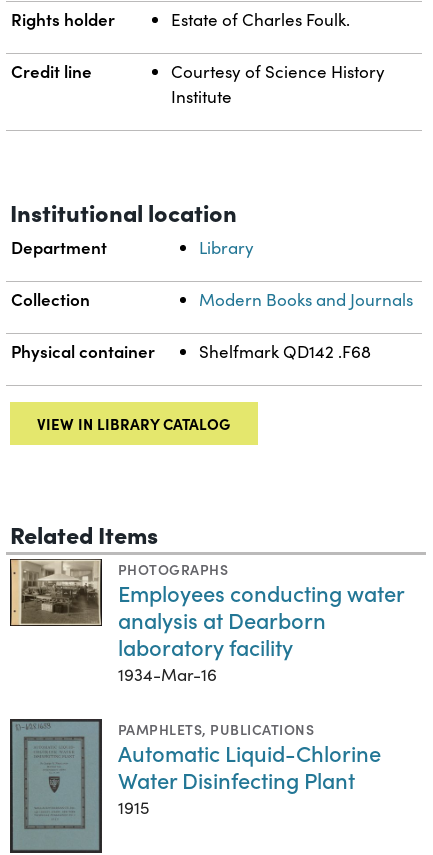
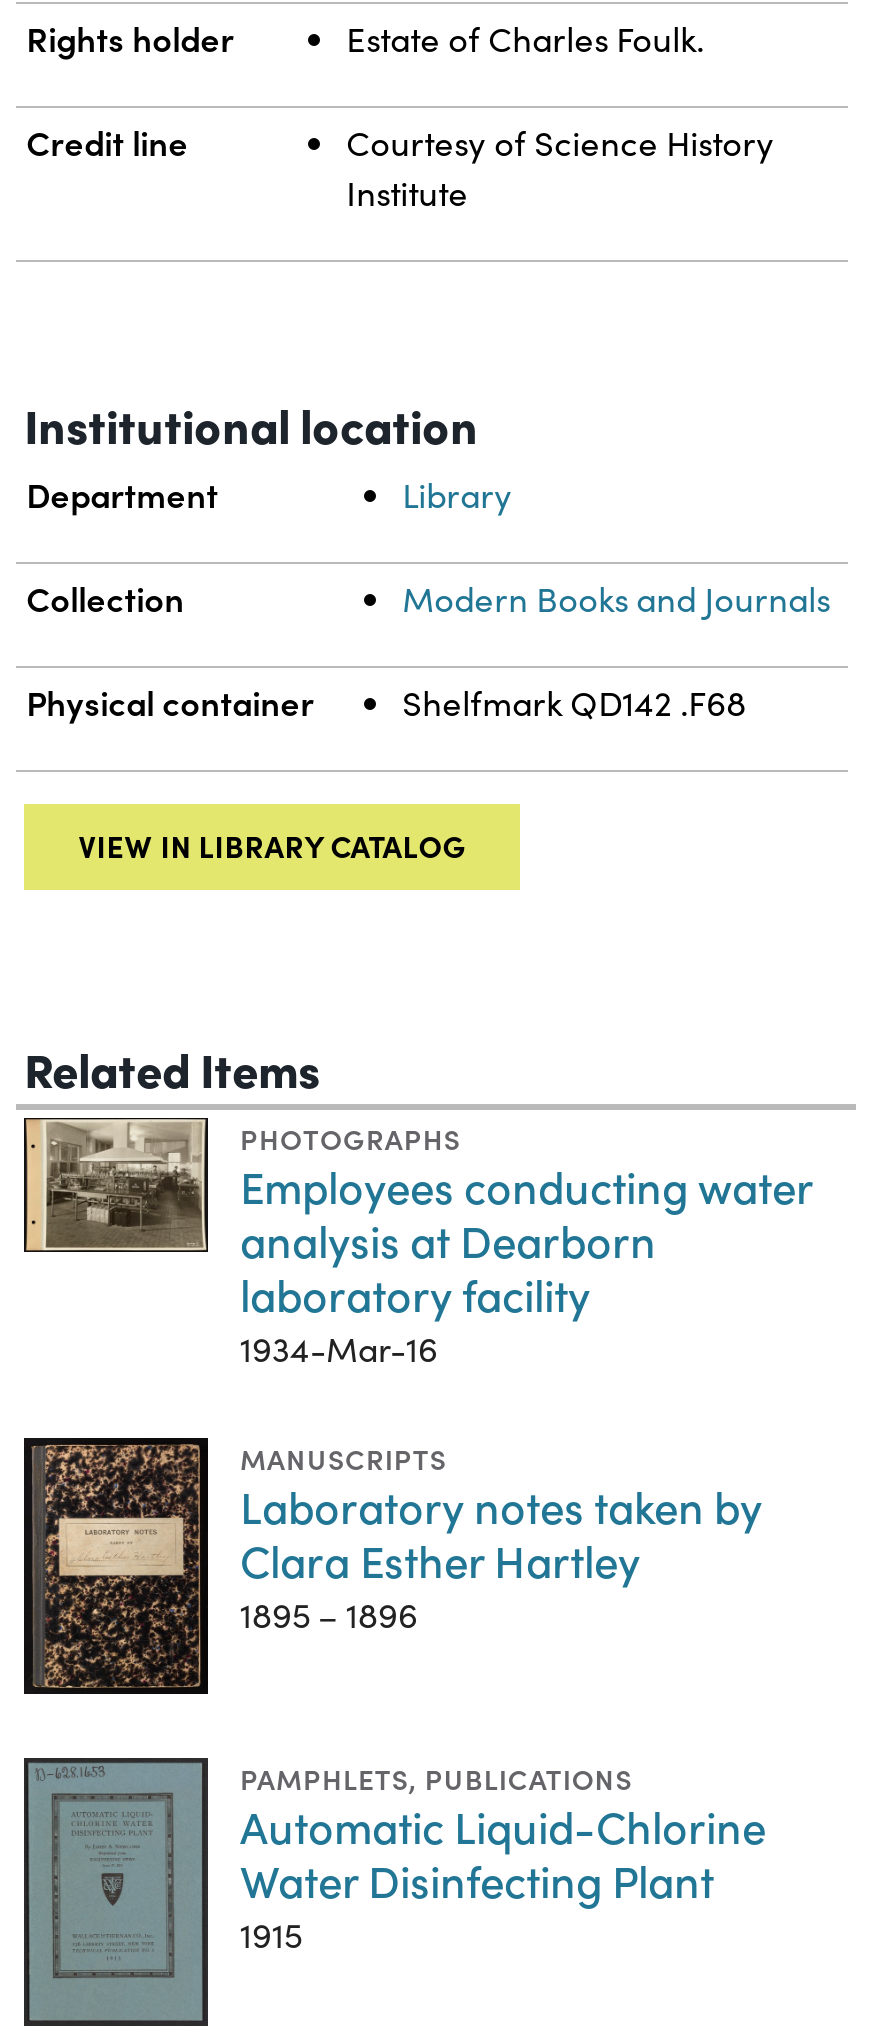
+ [image]
+ MANUSCRIPTS
+ Laboratory notes taken by
+ Clara Esther Hartley
+ 1895 – 1896
